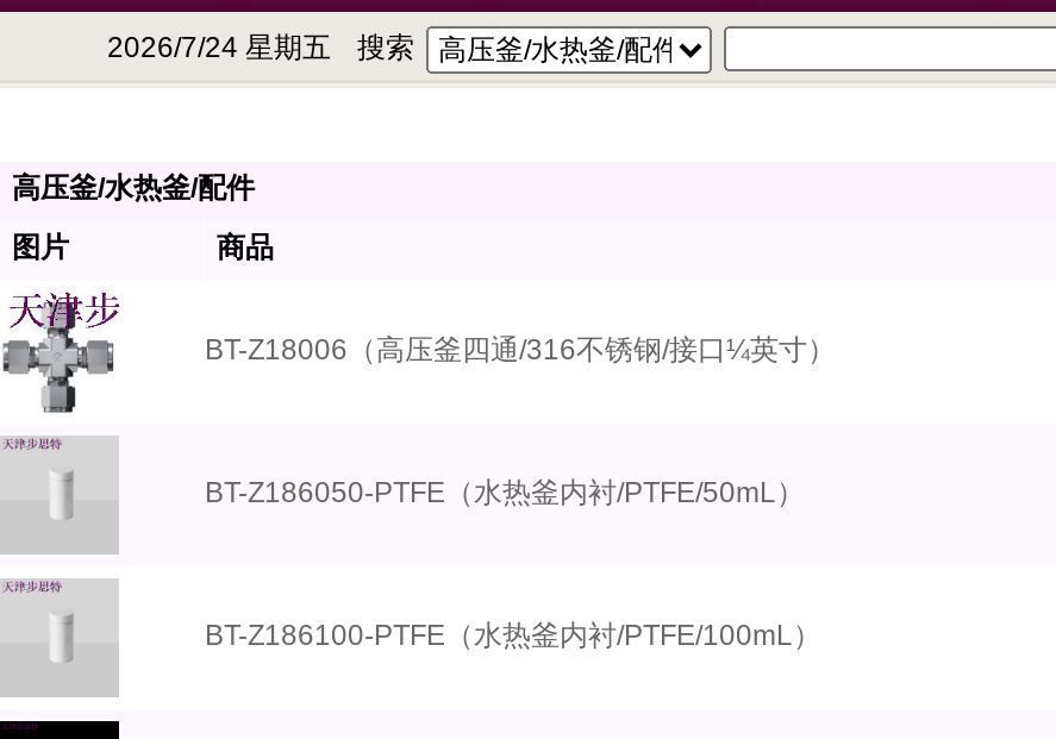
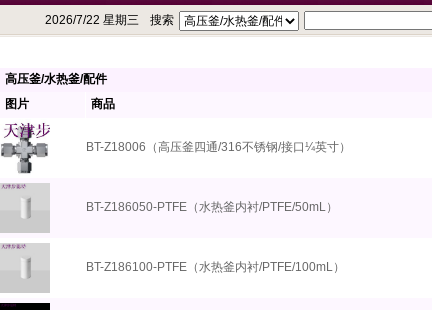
- 2026/7/24 星期五 搜索
+ 2026/7/22 星期三 搜索
